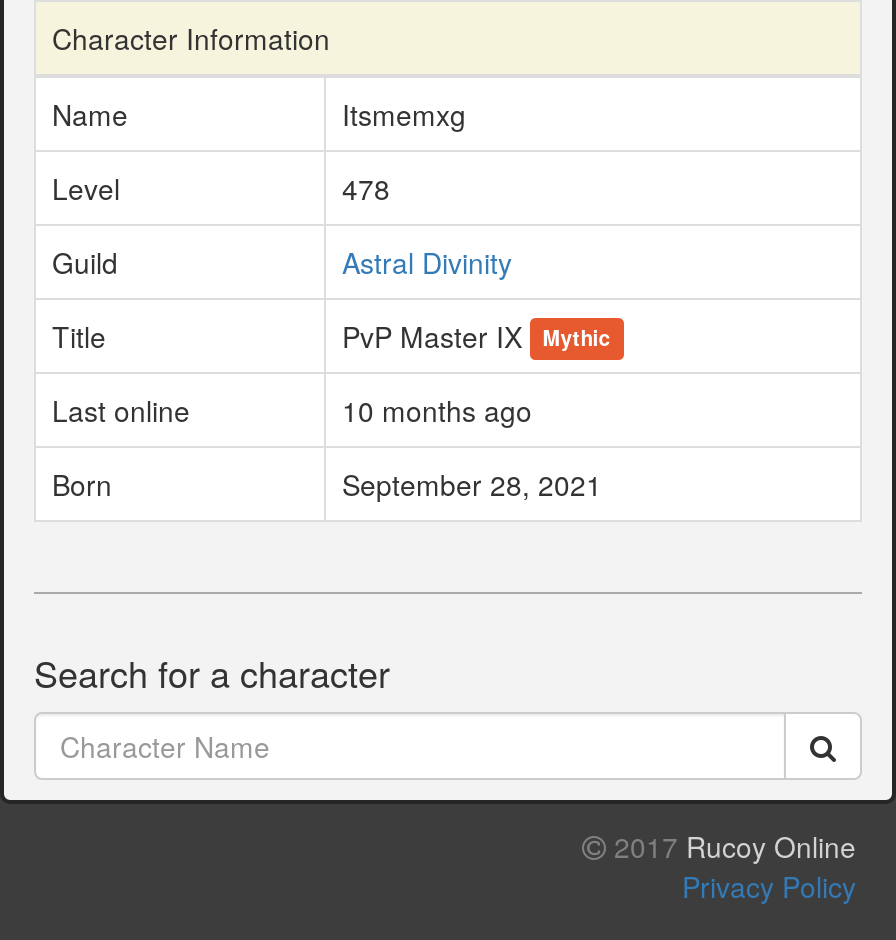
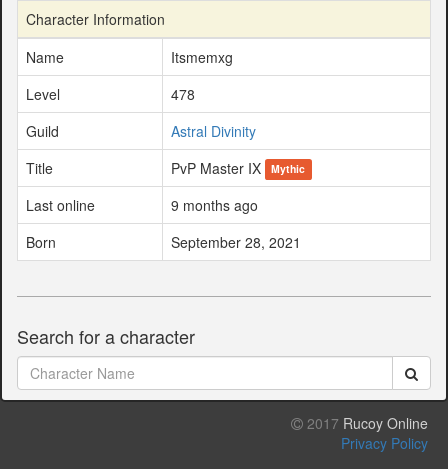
- 10 months ago
+ 9 months ago
